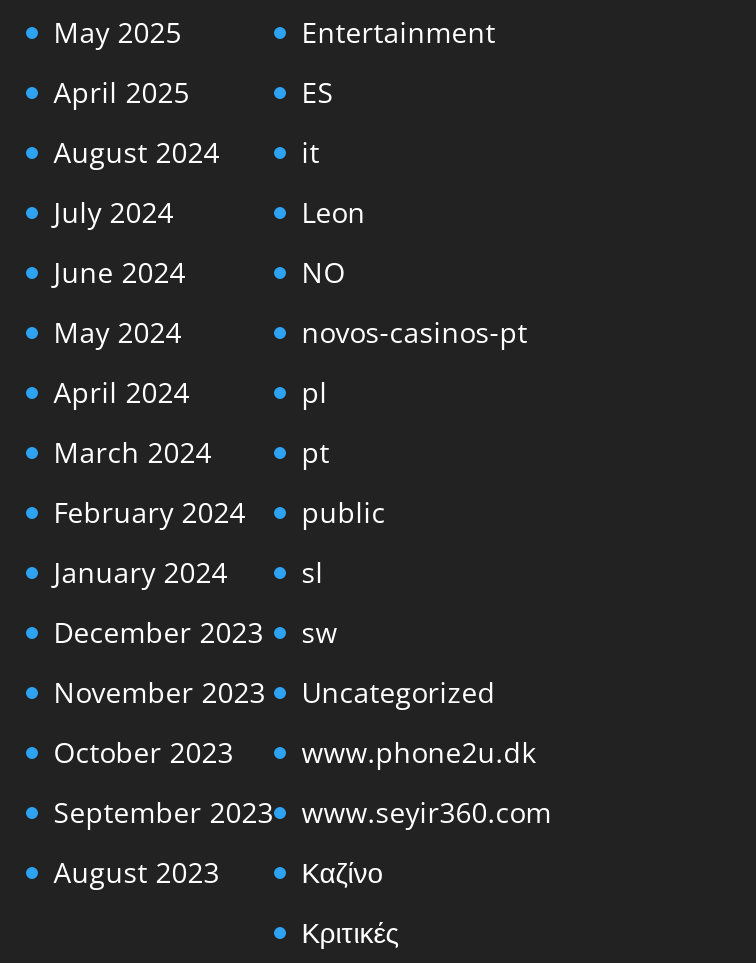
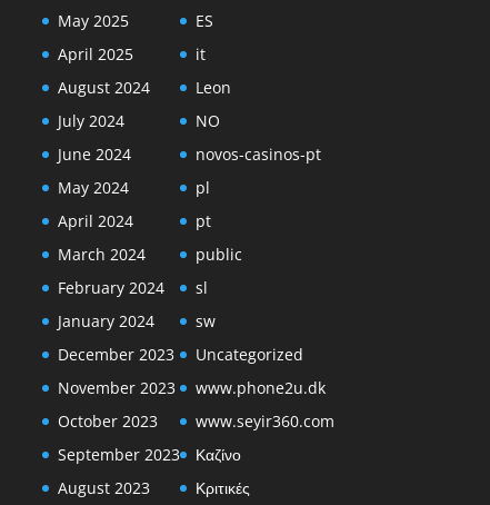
- Entertainment
